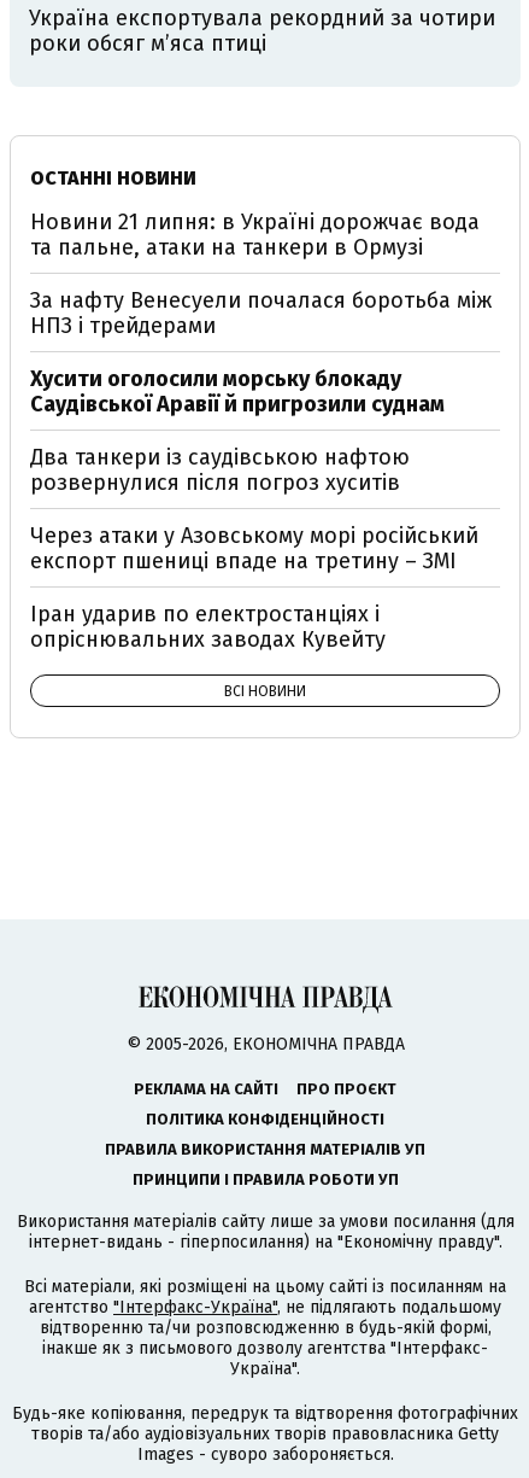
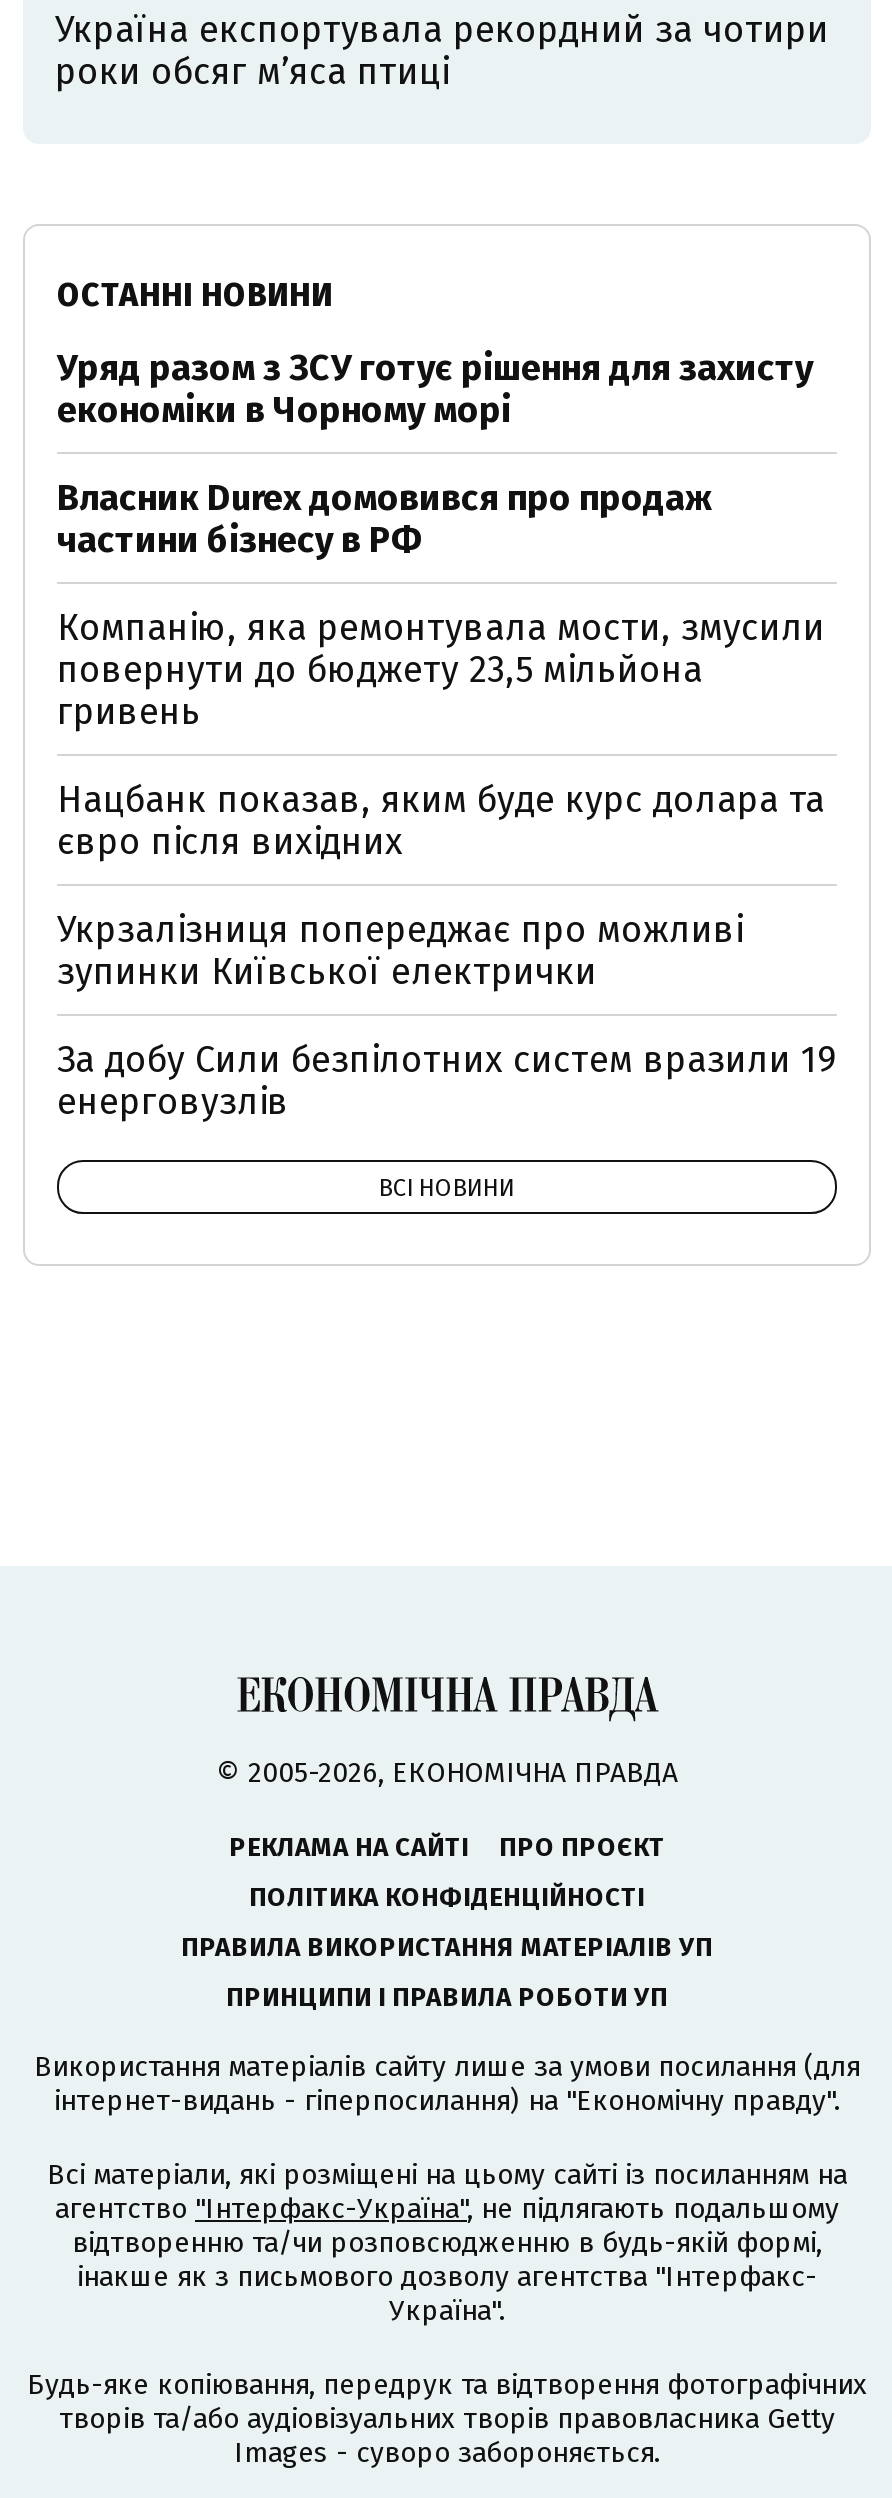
- Новини 21 липня: в Україні дорожчає вода
- та пальне, атаки на танкери в Ормузі
+ Уряд разом з ЗСУ готує рішення для захисту
+ економіки в Чорному морі

- За нафту Венесуели почалася боротьба між
- НПЗ і трейдерами
+ Власник Durex домовився про продаж
+ частини бізнесу в РФ

- Хусити оголосили морську блокаду
- Саудівської Аравії й пригрозили суднам
+ Компанію, яка ремонтувала мости, змусили
+ повернути до бюджету 23,5 мільйона
+ гривень

- Два танкери із саудівською нафтою
- розвернулися після погроз хуситів
+ Нацбанк показав, яким буде курс долара та
+ євро після вихідних

- Через атаки у Азовському морі російський
- експорт пшениці впаде на третину – ЗМІ
+ Укрзалізниця попереджає про можливі
+ зупинки Київської електрички

- Іран ударив по електростанціях і
- опріснювальних заводах Кувейту
+ За добу Сили безпілотних систем вразили 19
+ енерговузлів
